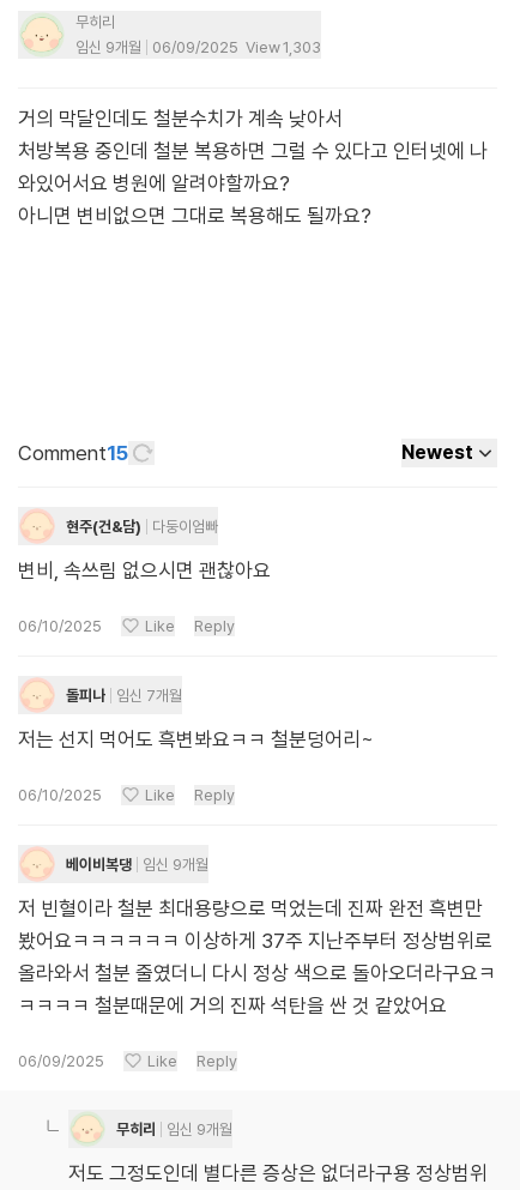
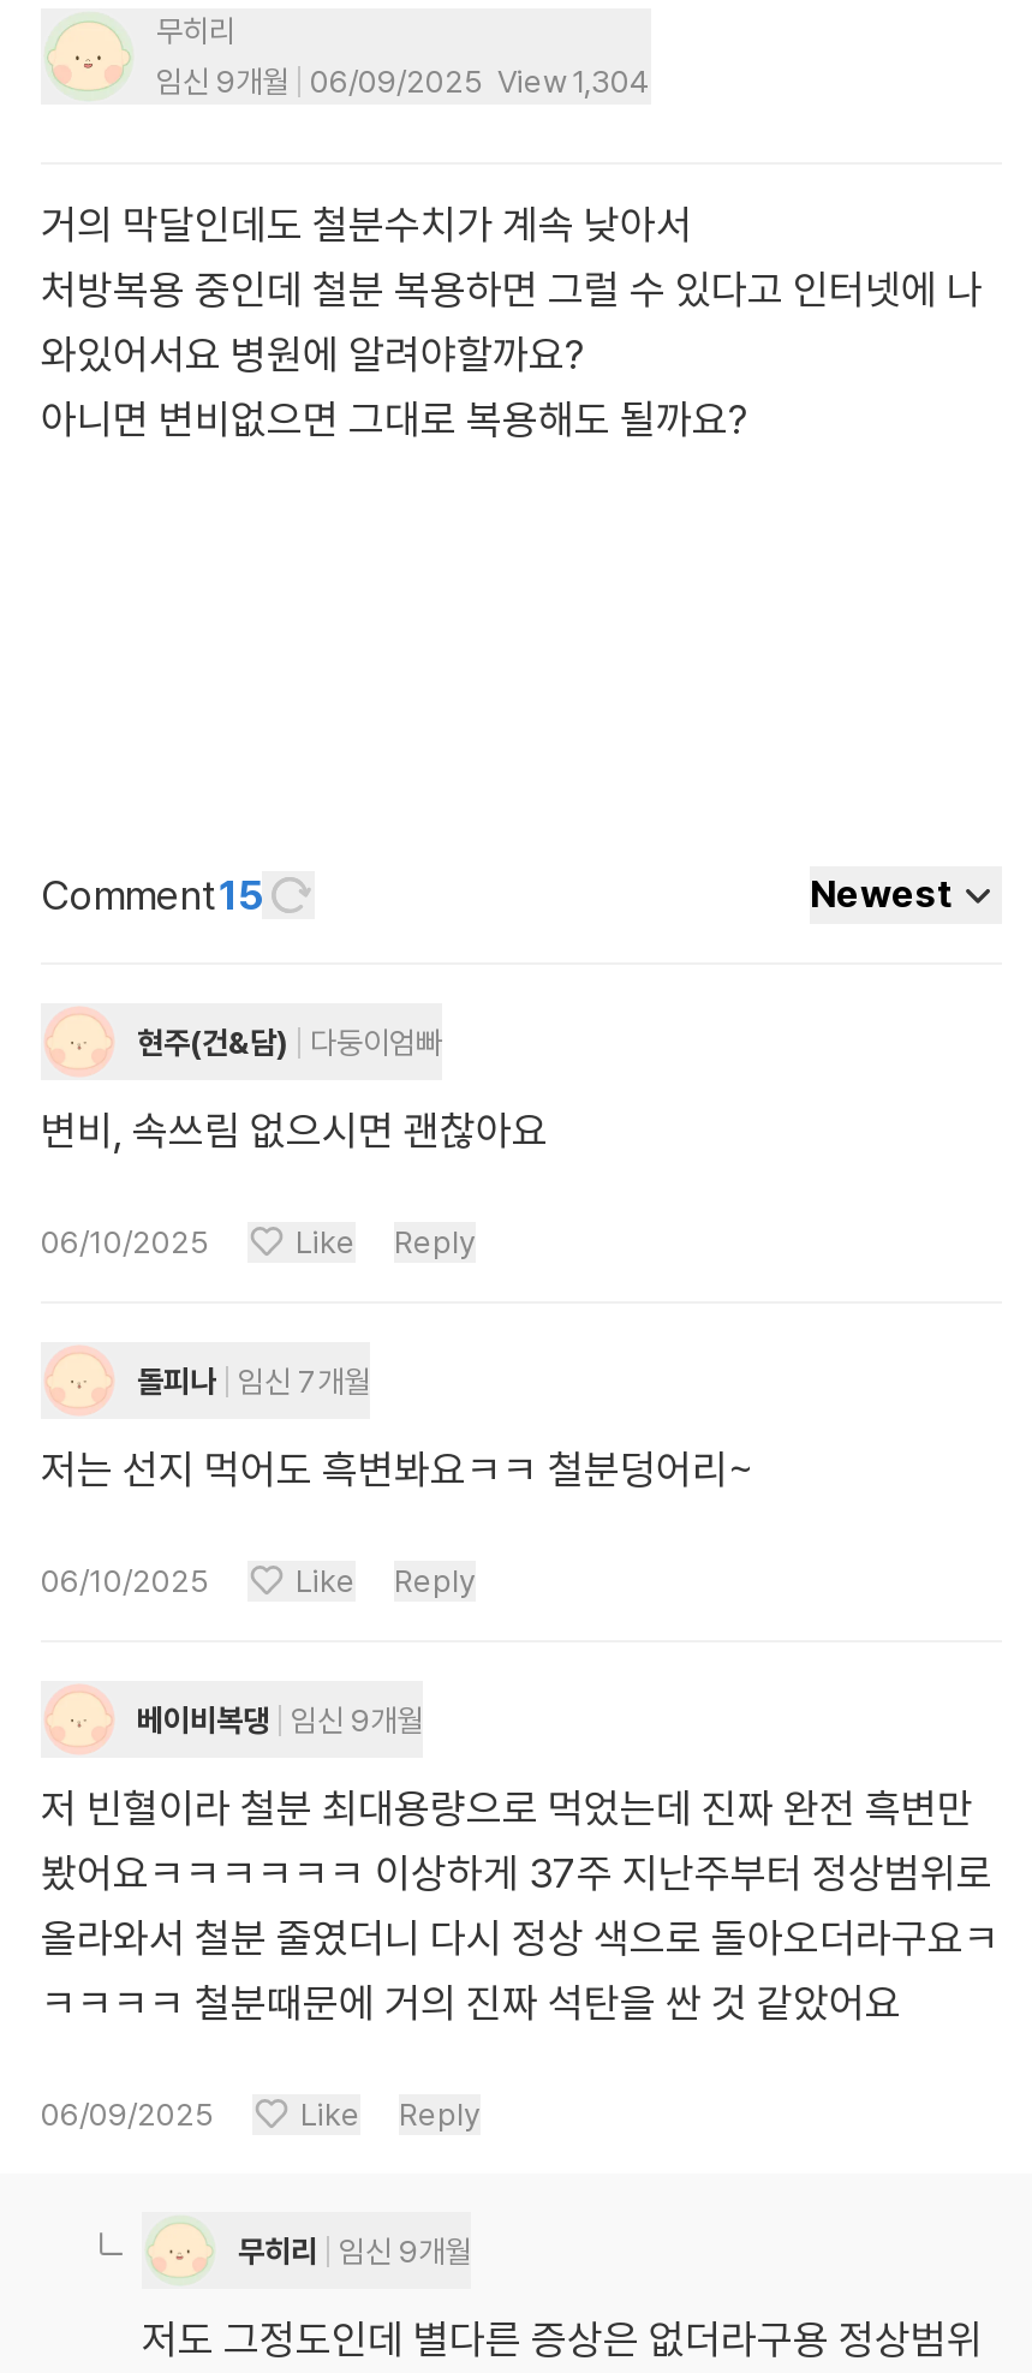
- 임신 9개월 06/09/2025 View 1,303
+ 임신 9개월 06/09/2025 View 1,304
